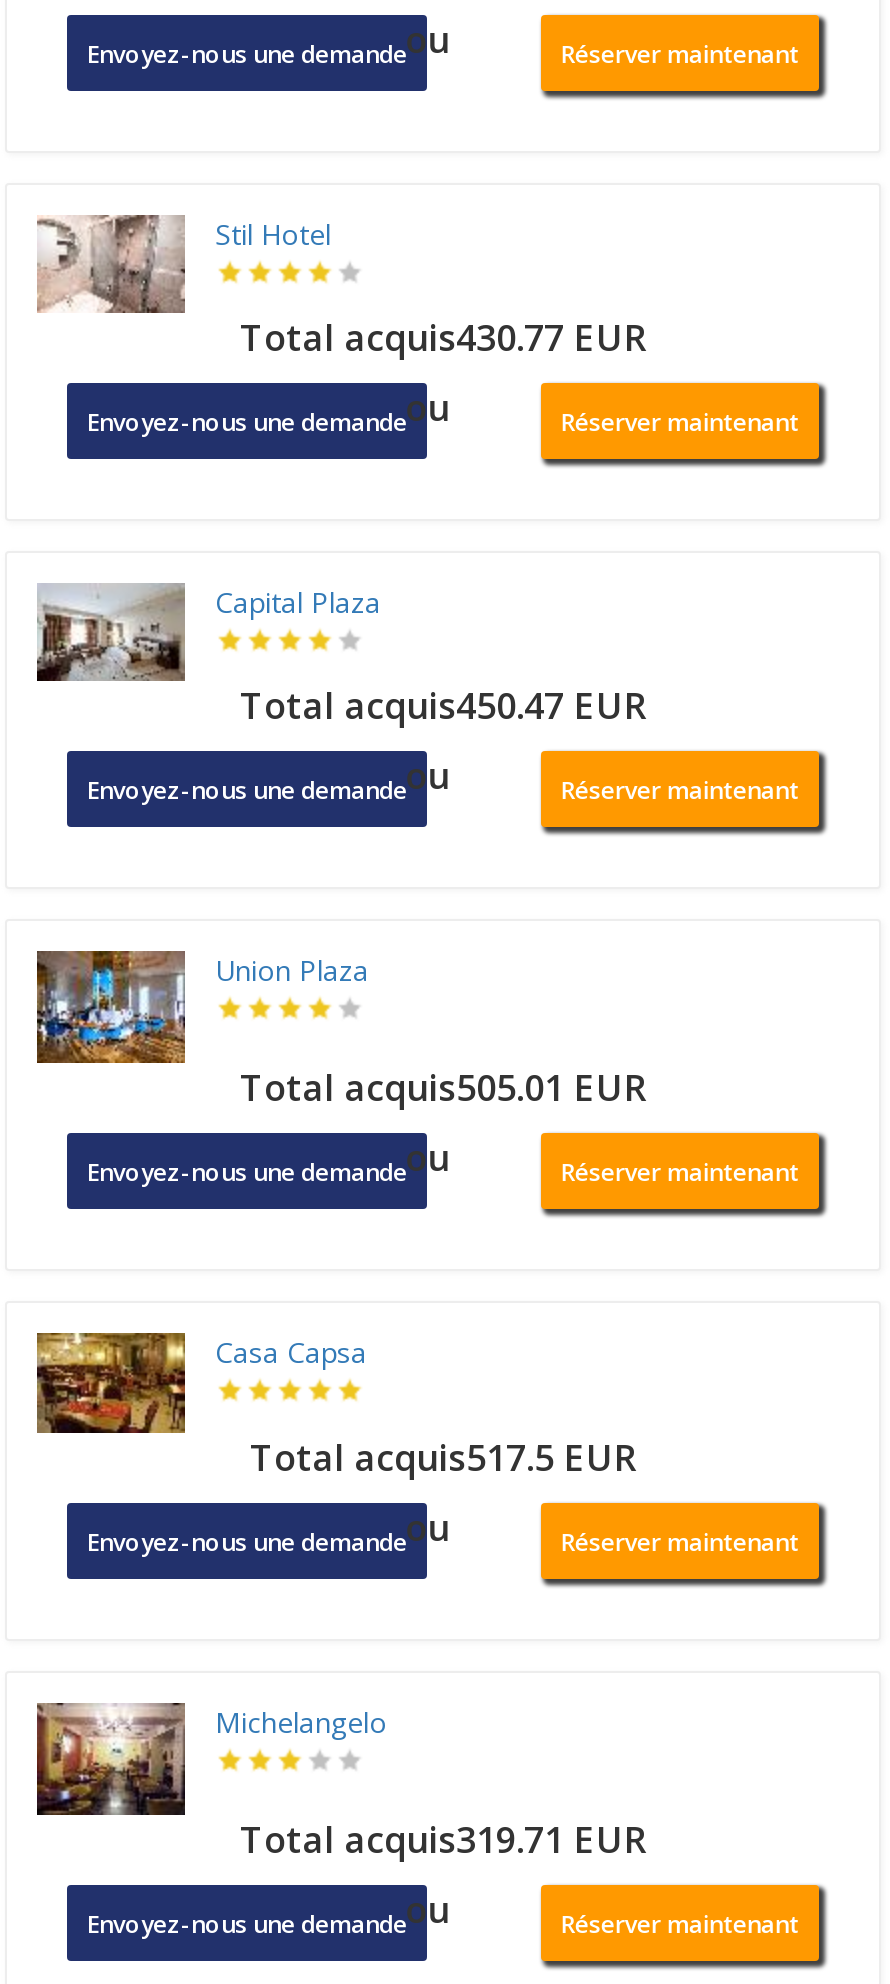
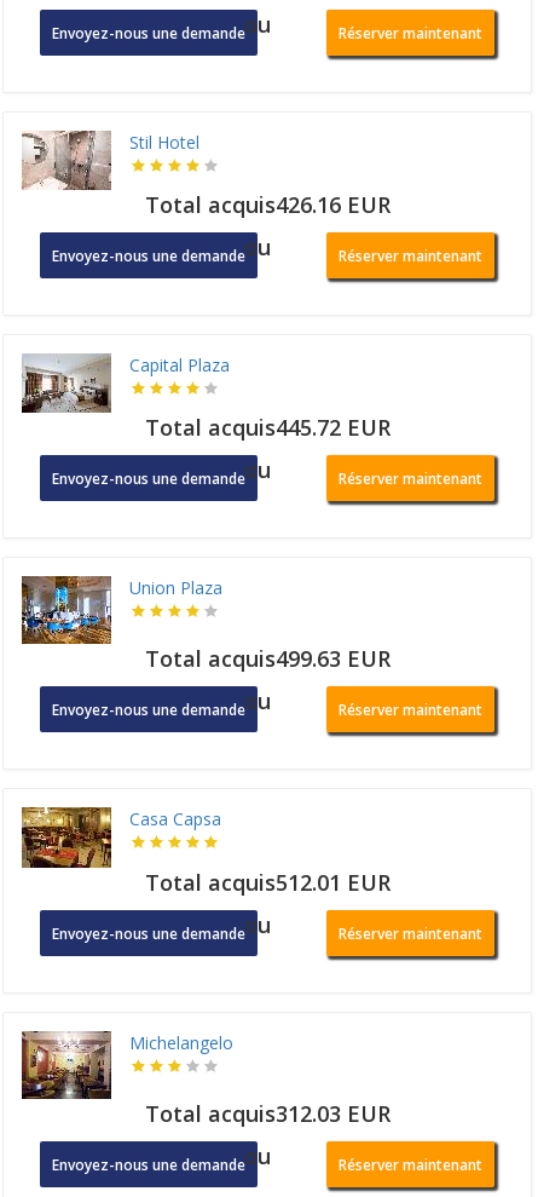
- Total acquis430.77 EUR
+ Total acquis426.16 EUR

- Total acquis450.47 EUR
+ Total acquis445.72 EUR

- Total acquis505.01 EUR
+ Total acquis499.63 EUR

- Total acquis517.5 EUR
+ Total acquis512.01 EUR

- Total acquis319.71 EUR
+ Total acquis312.03 EUR
